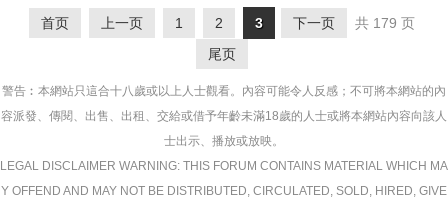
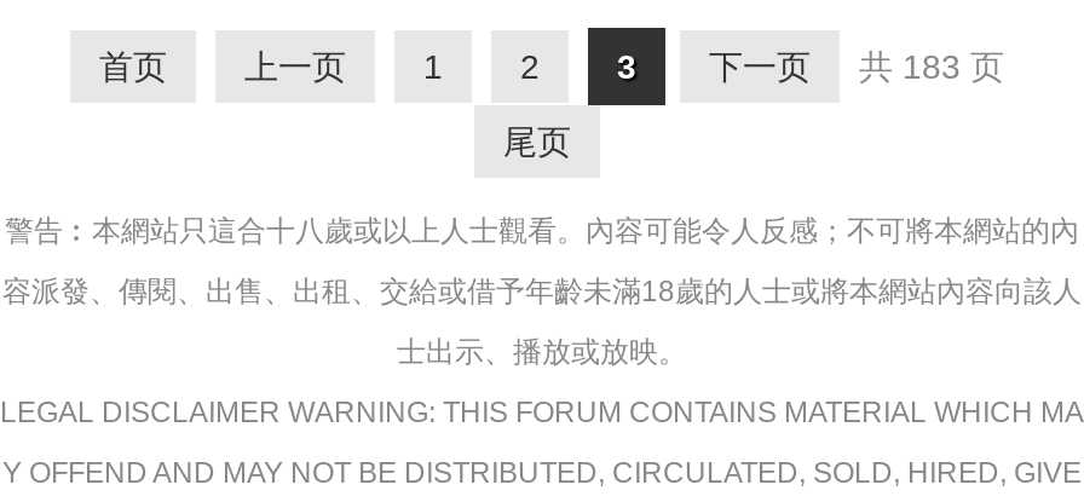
- 首页 上一页 1 2 3 下一页 共 179 页
+ 首页 上一页 1 2 3 下一页 共 183 页
